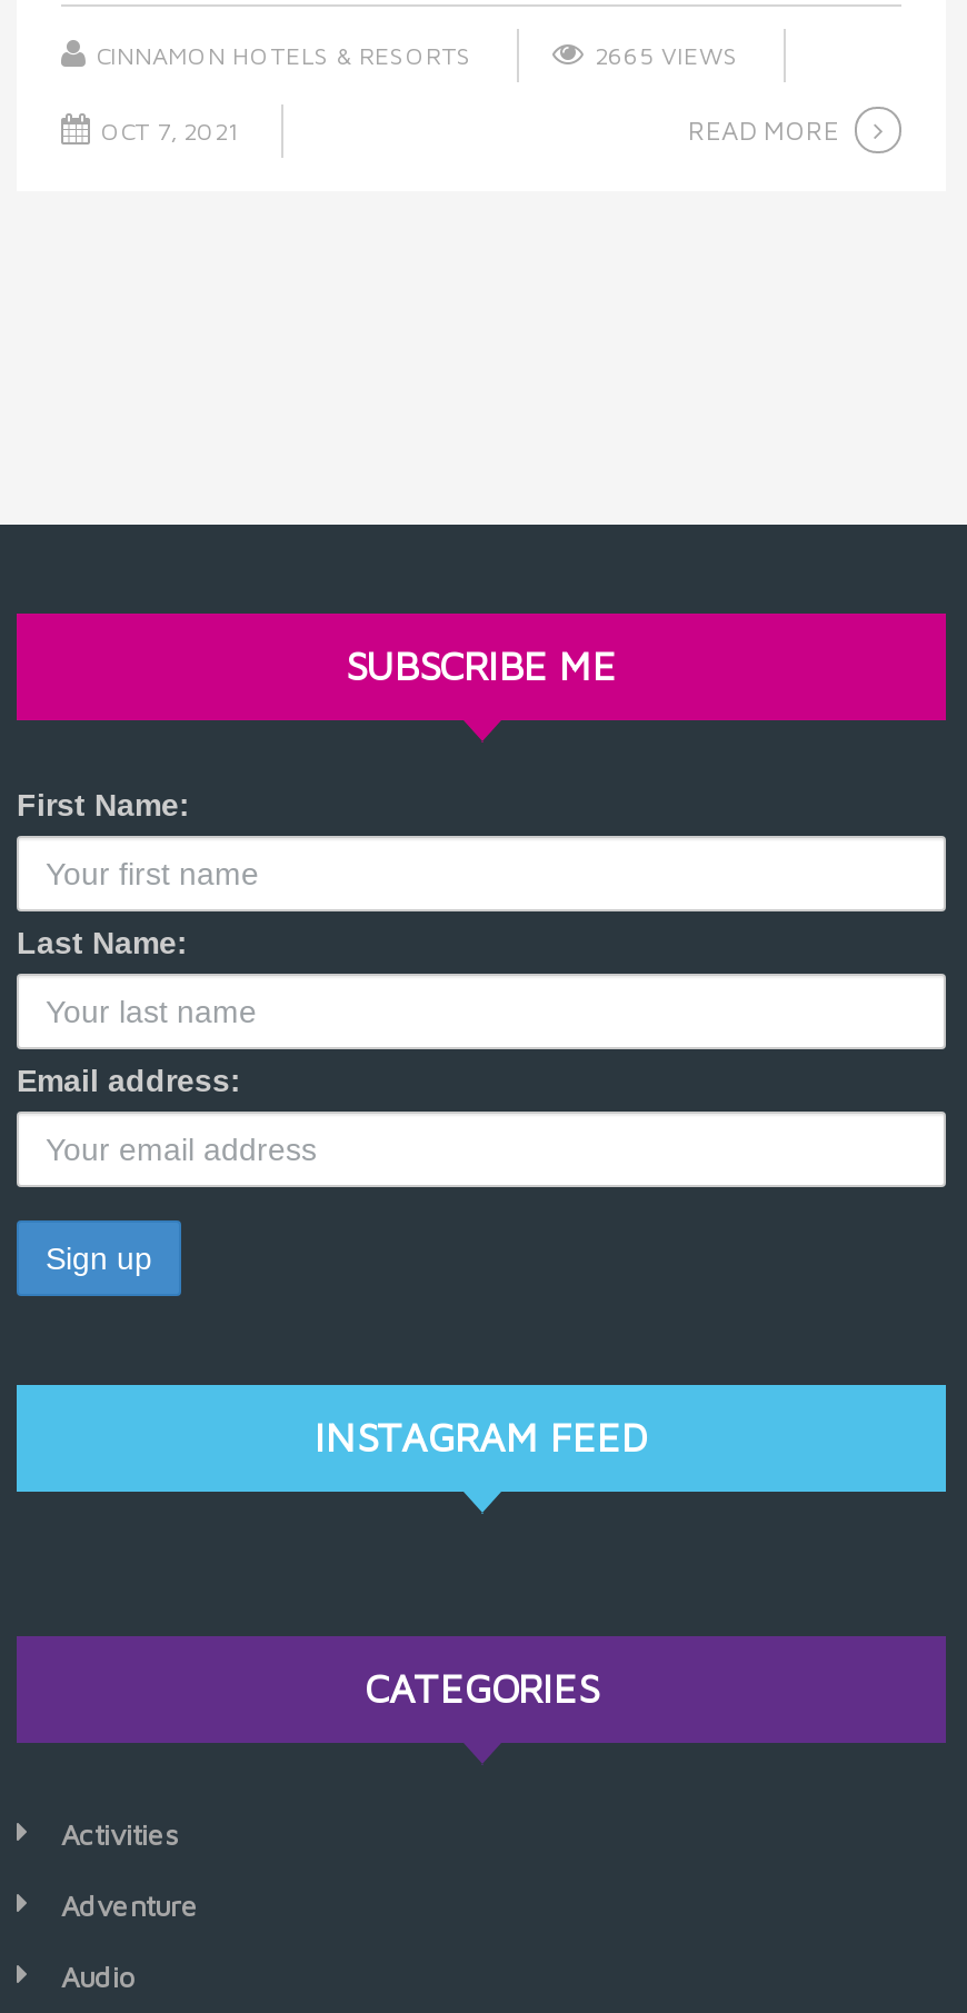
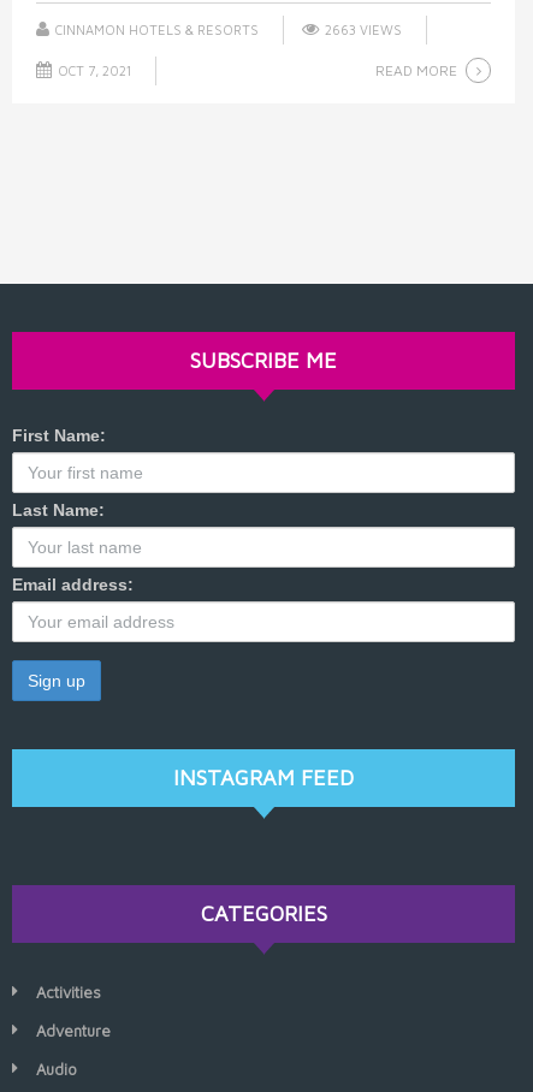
- 2665 VIEWS
+ 2663 VIEWS
